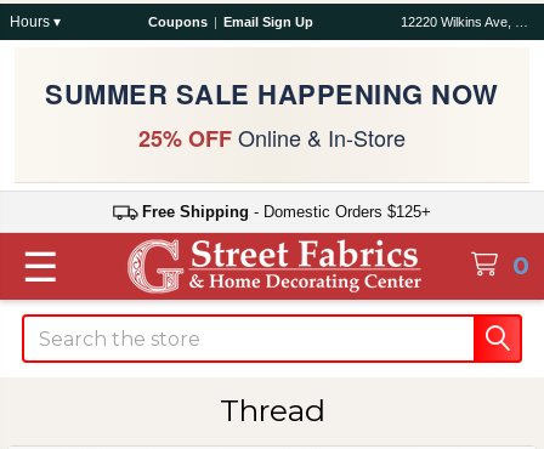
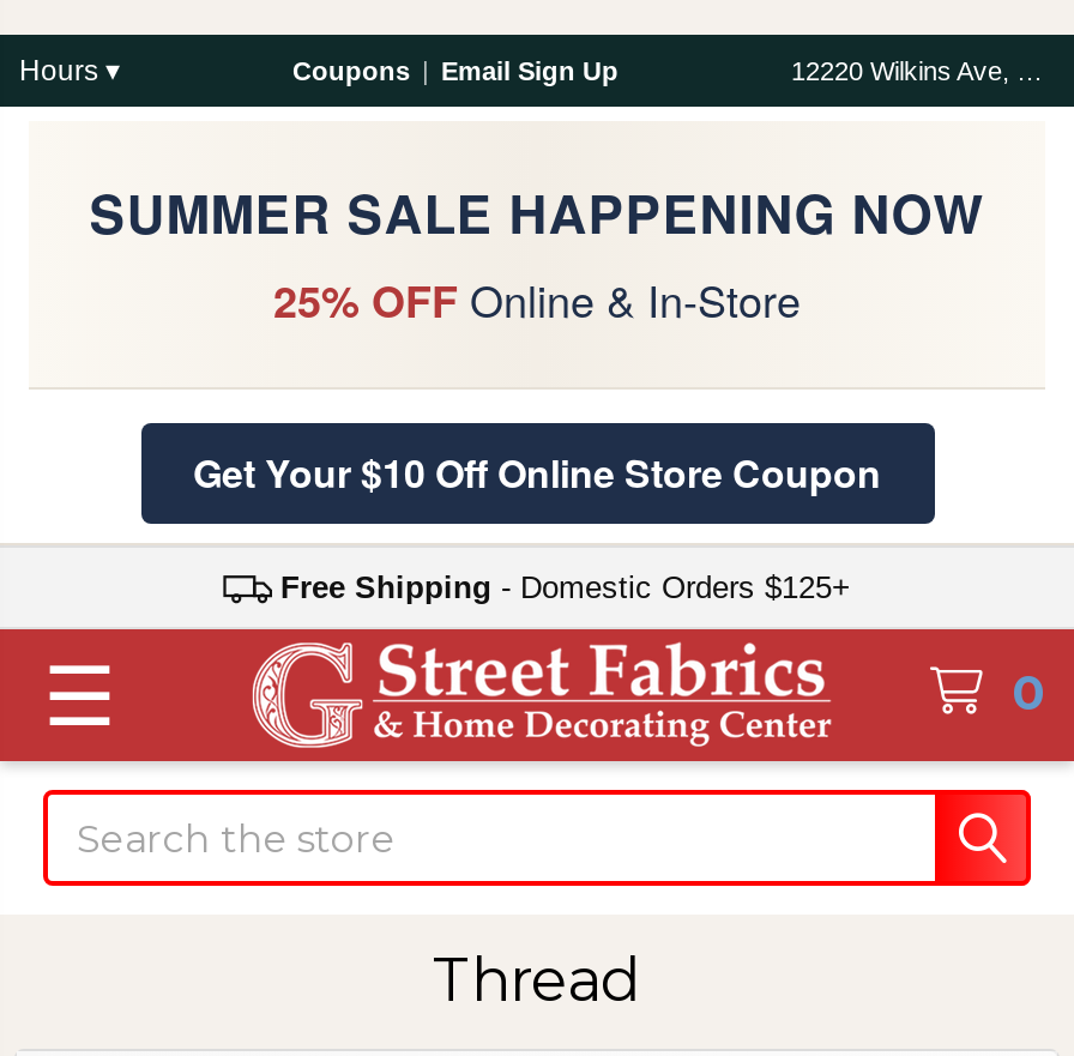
+ Get Your $10 Off Online Store Coupon
